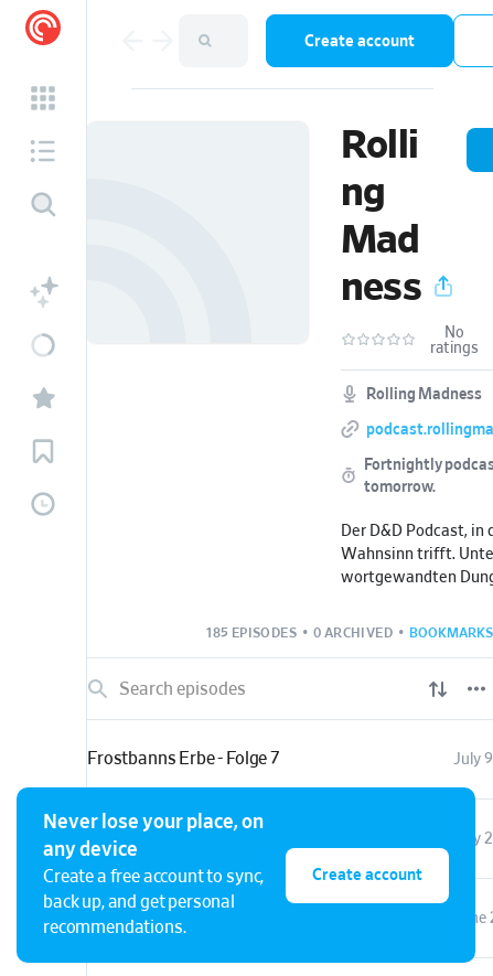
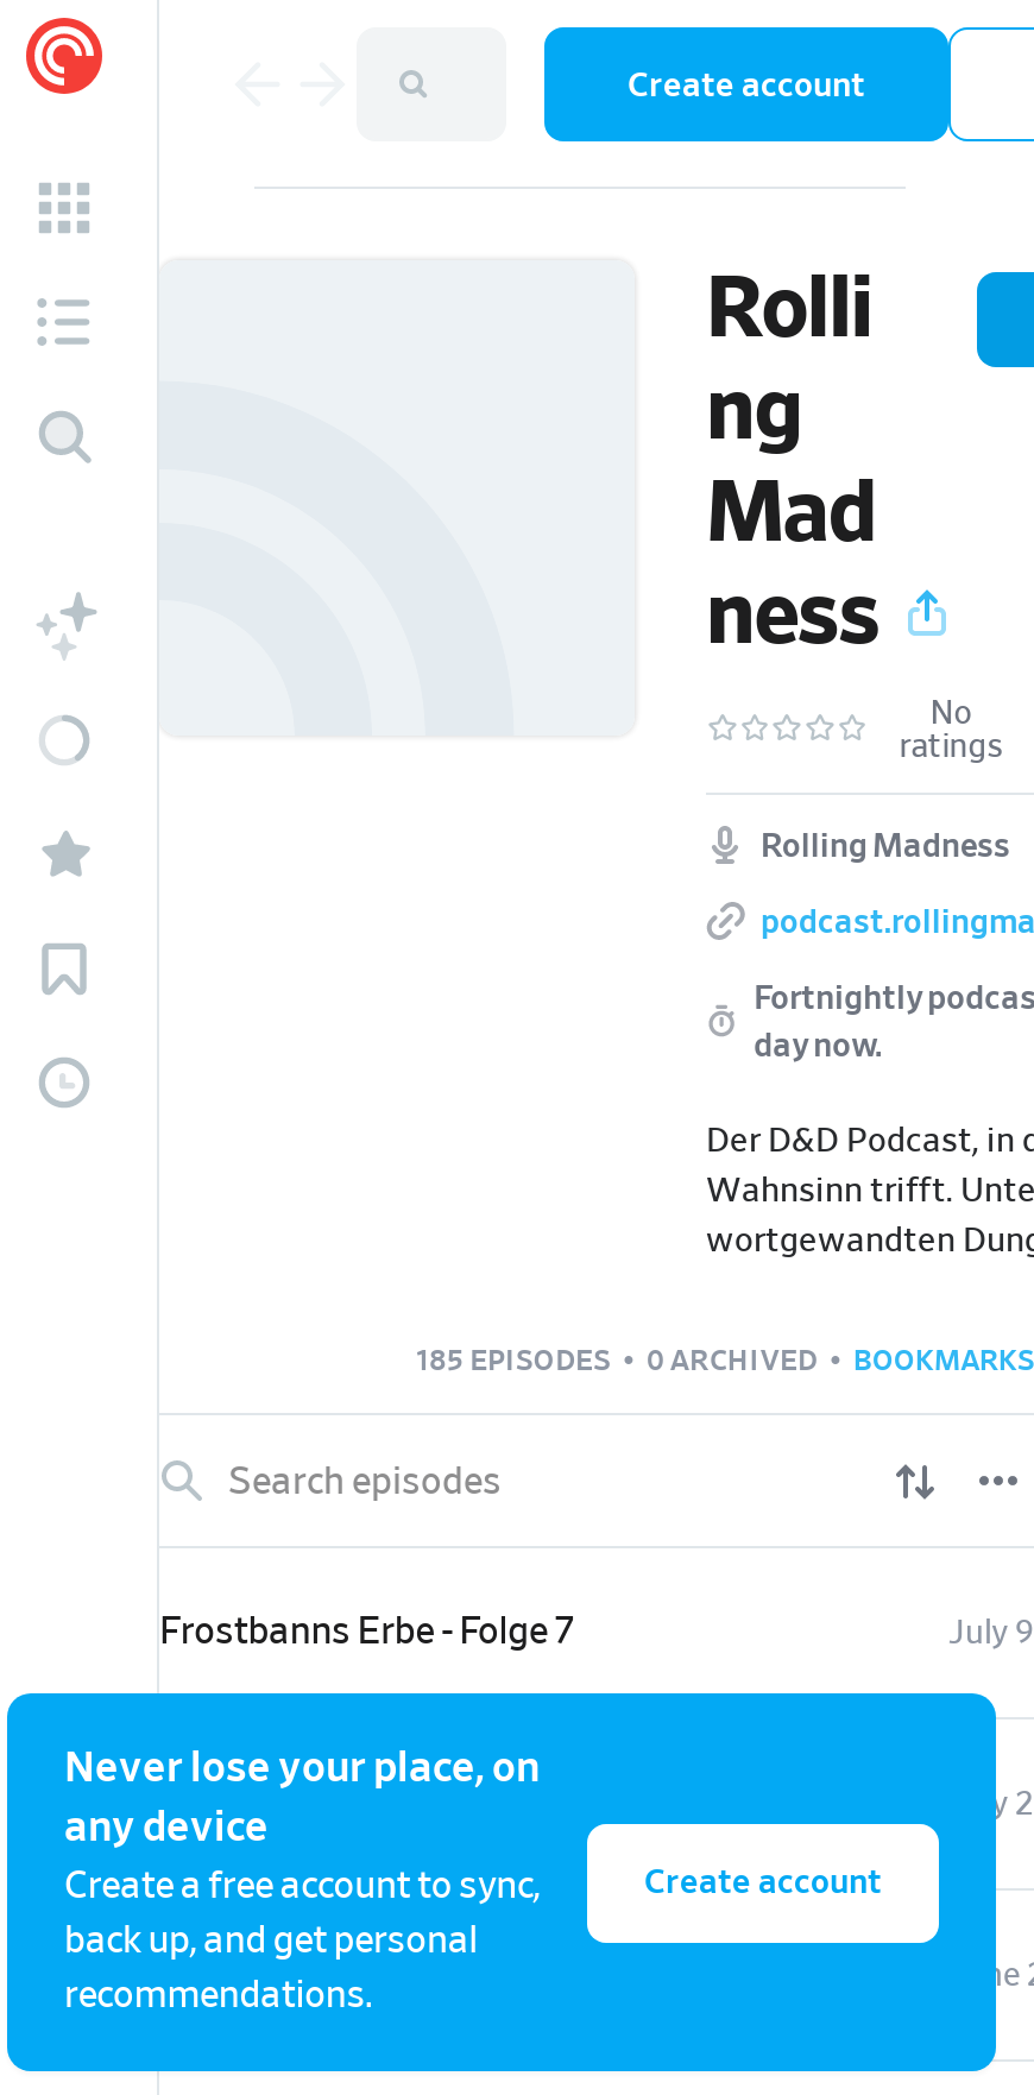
- tomorrow.
+ day now.
